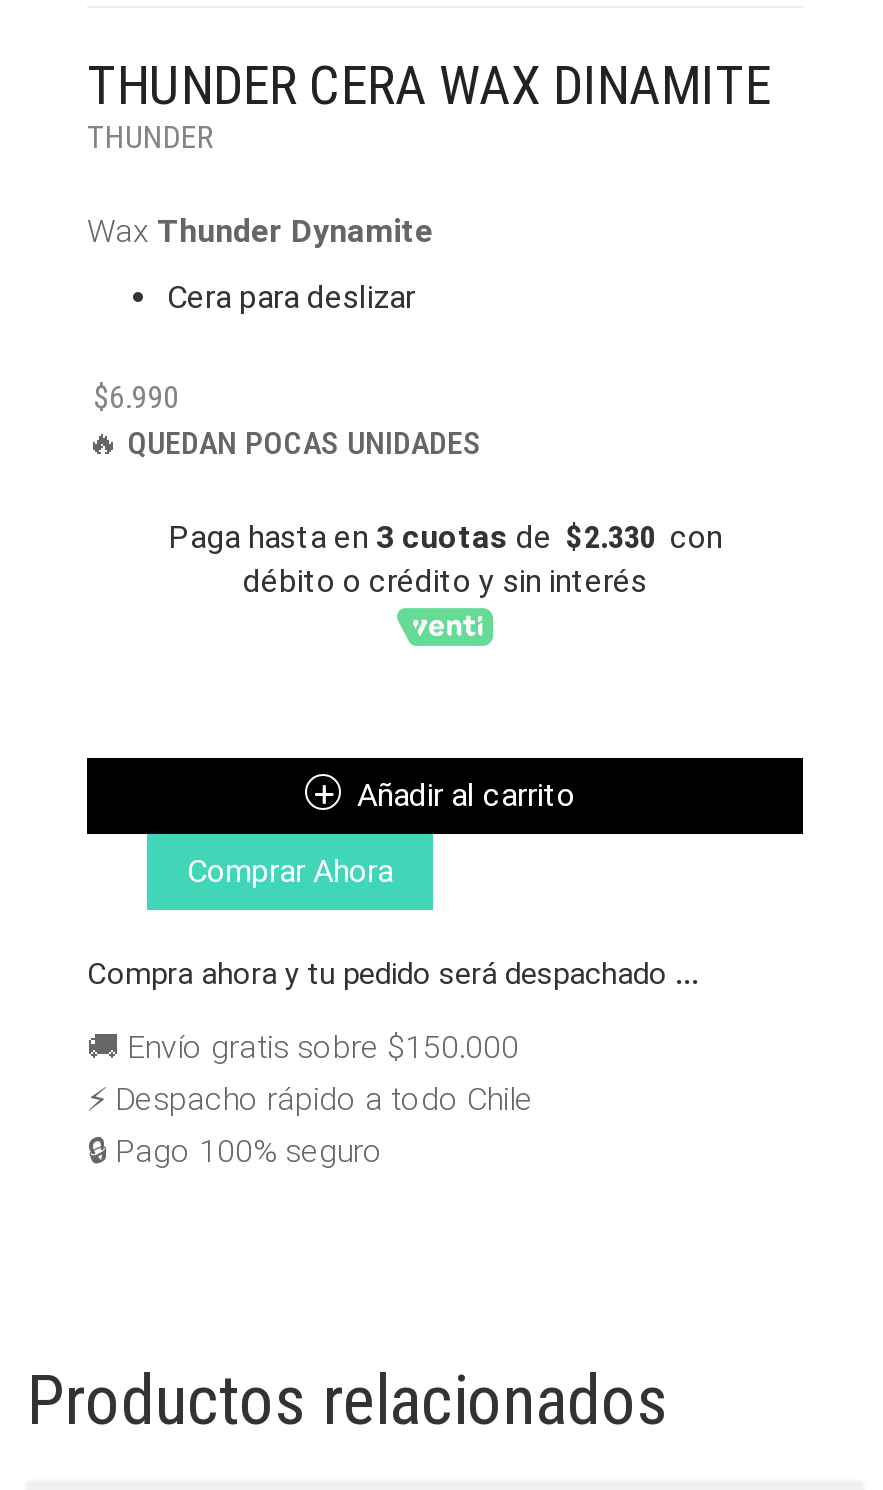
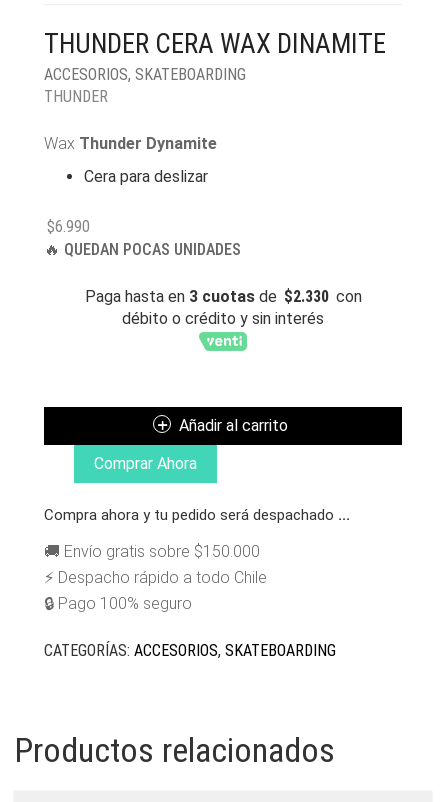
+ ACCESORIOS, SKATEBOARDING

+ CATEGORÍAS: ACCESORIOS, SKATEBOARDING
